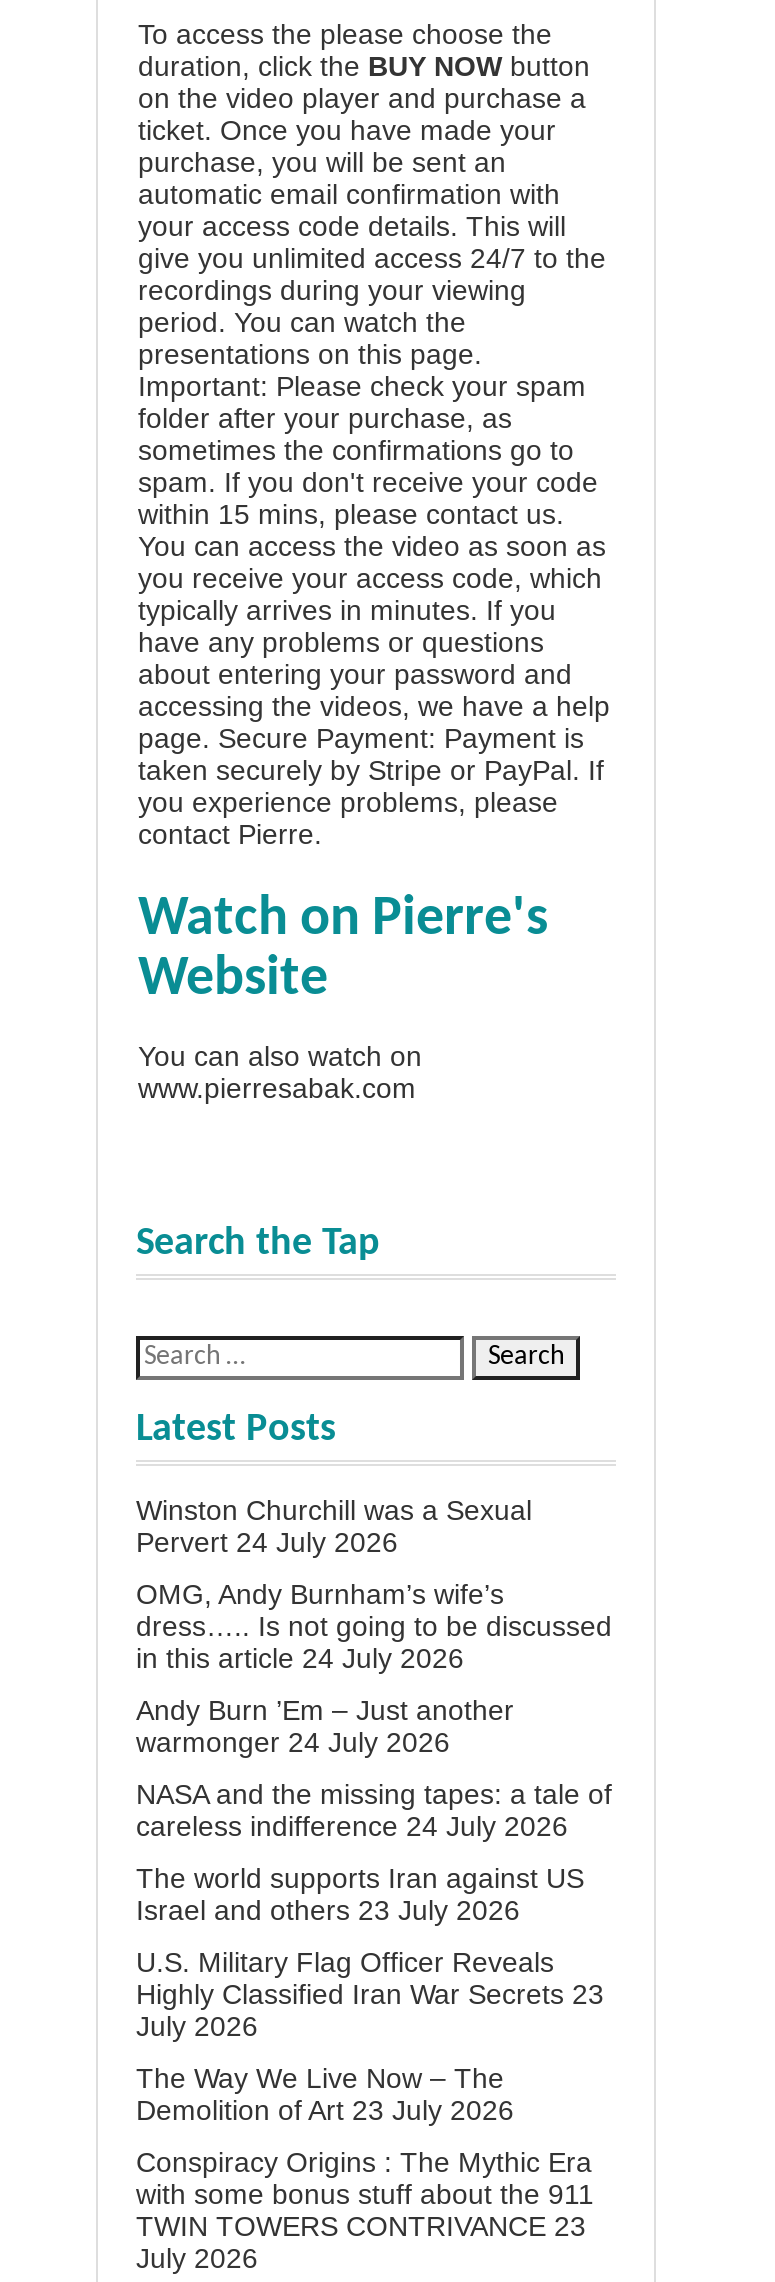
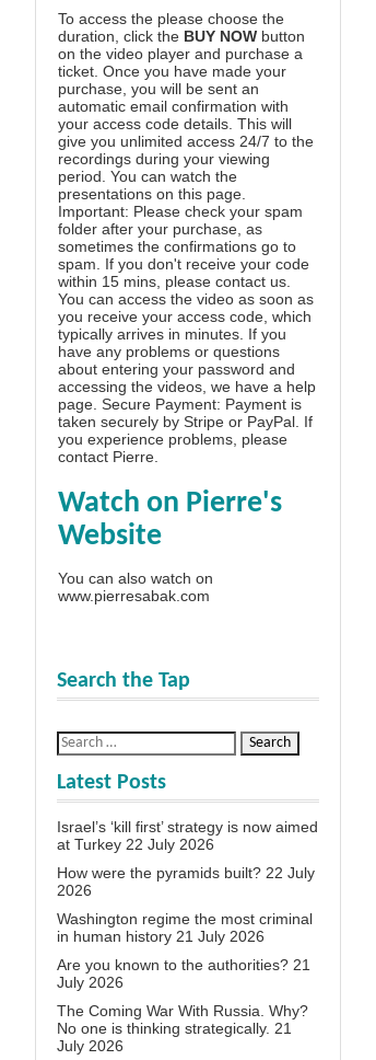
- Winston Churchill was a Sexual
- Pervert 24 July 2026
- OMG, Andy Burnham’s wife’s
- dress….. Is not going to be discussed
- in this article 24 July 2026
- Andy Burn ’Em – Just another
- warmonger 24 July 2026
- NASA and the missing tapes: a tale of
- careless indifference 24 July 2026
- The world supports Iran against US
- Israel and others 23 July 2026
- U.S. Military Flag Officer Reveals
- Highly Classified Iran War Secrets 23
+ Israel’s ‘kill first’ strategy is now aimed
+ at Turkey 22 July 2026
+ How were the pyramids built? 22 July
+ 2026
+ Washington regime the most criminal
+ in human history 21 July 2026
+ Are you known to the authorities? 21

- The Way We Live Now – The
- Demolition of Art 23 July 2026
- Conspiracy Origins : The Mythic Era
- with some bonus stuff about the 911
- TWIN TOWERS CONTRIVANCE 23
+ The Coming War With Russia. Why?
+ No one is thinking strategically. 21
